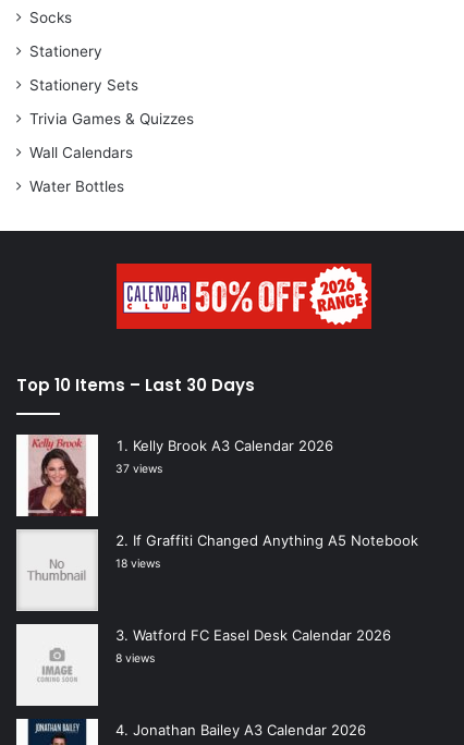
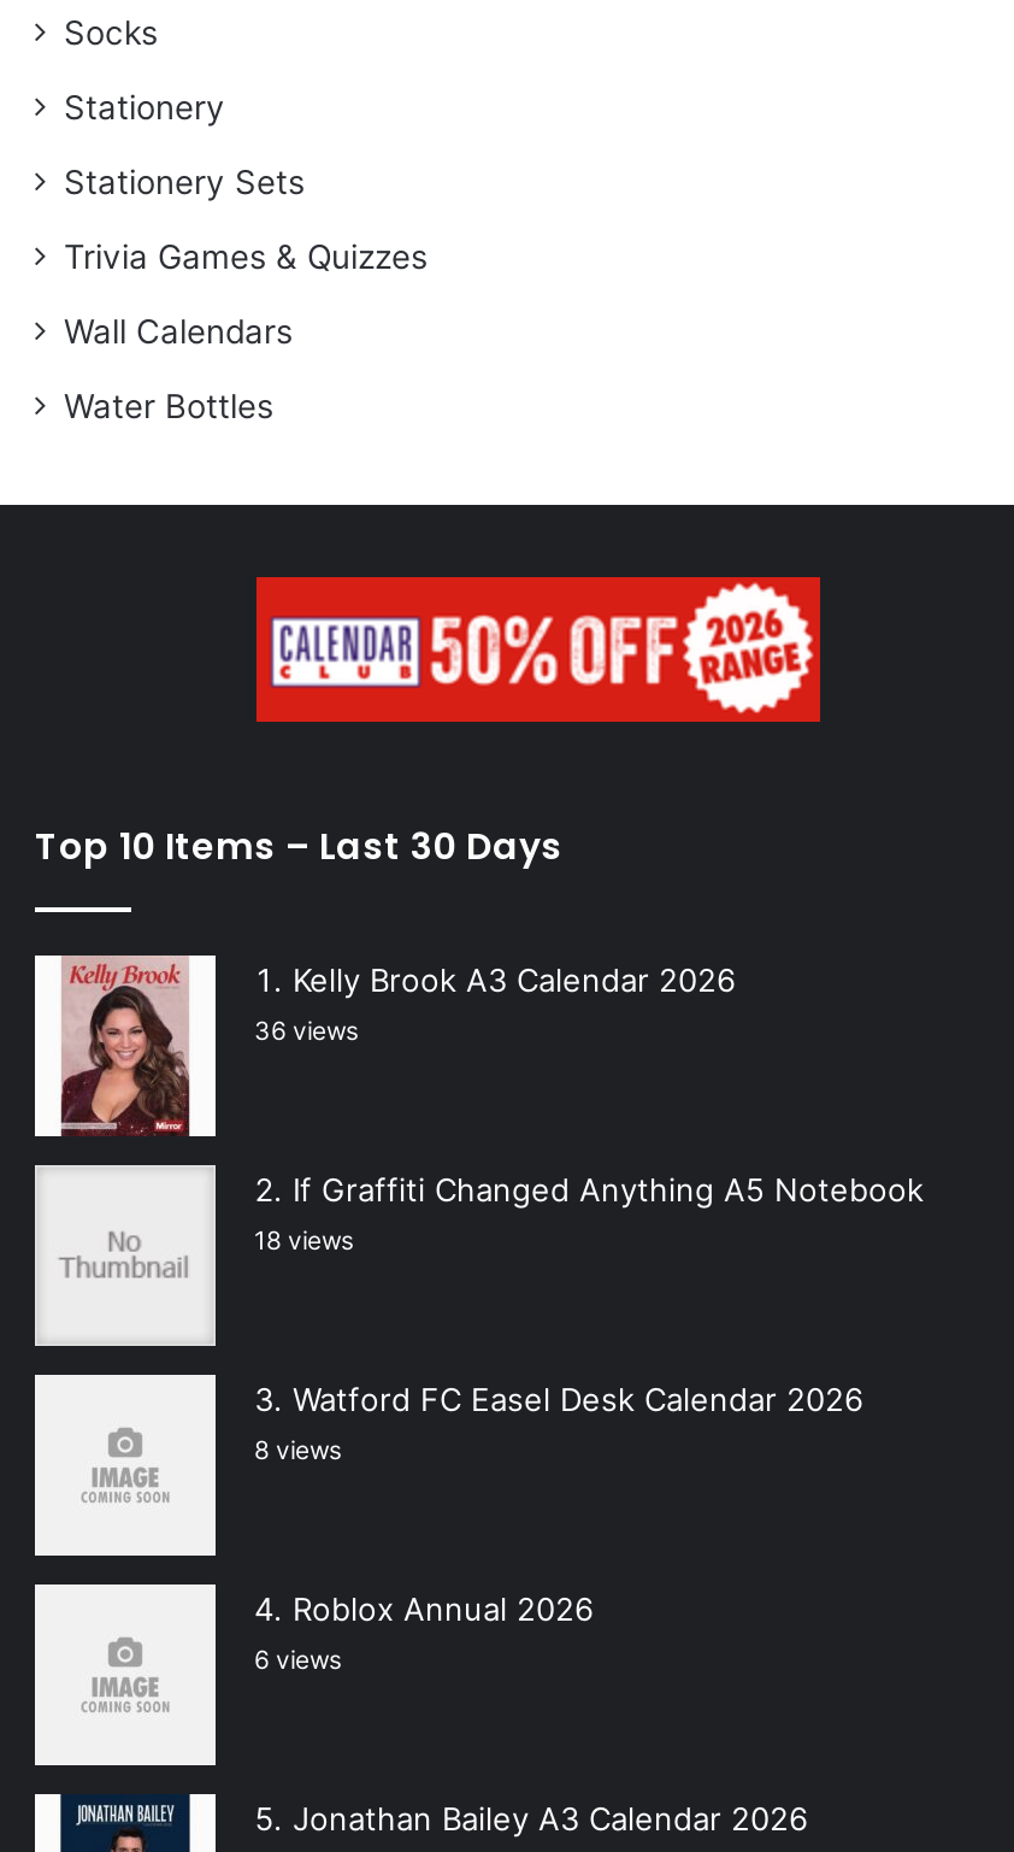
- 37 views
+ 36 views

+ Roblox Annual 2026
+ 6 views
